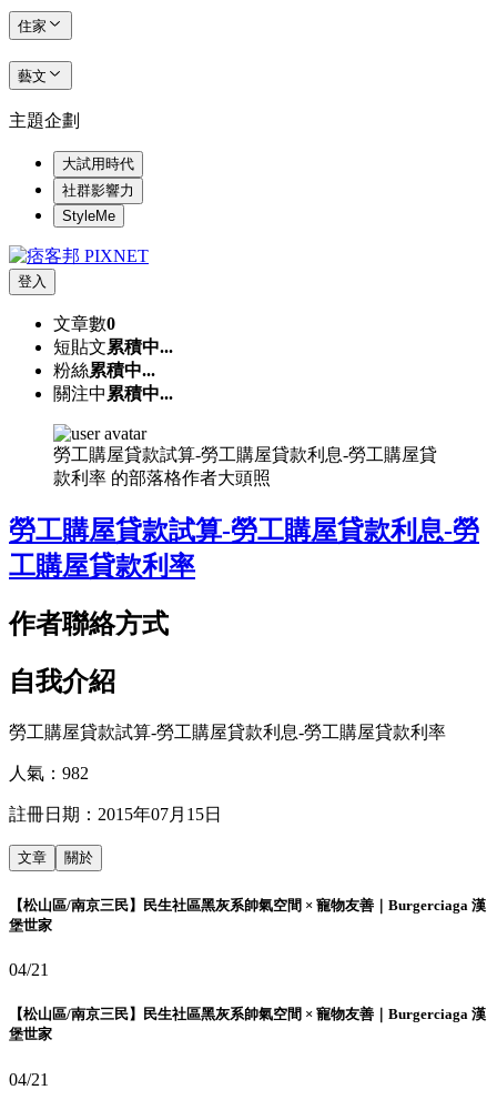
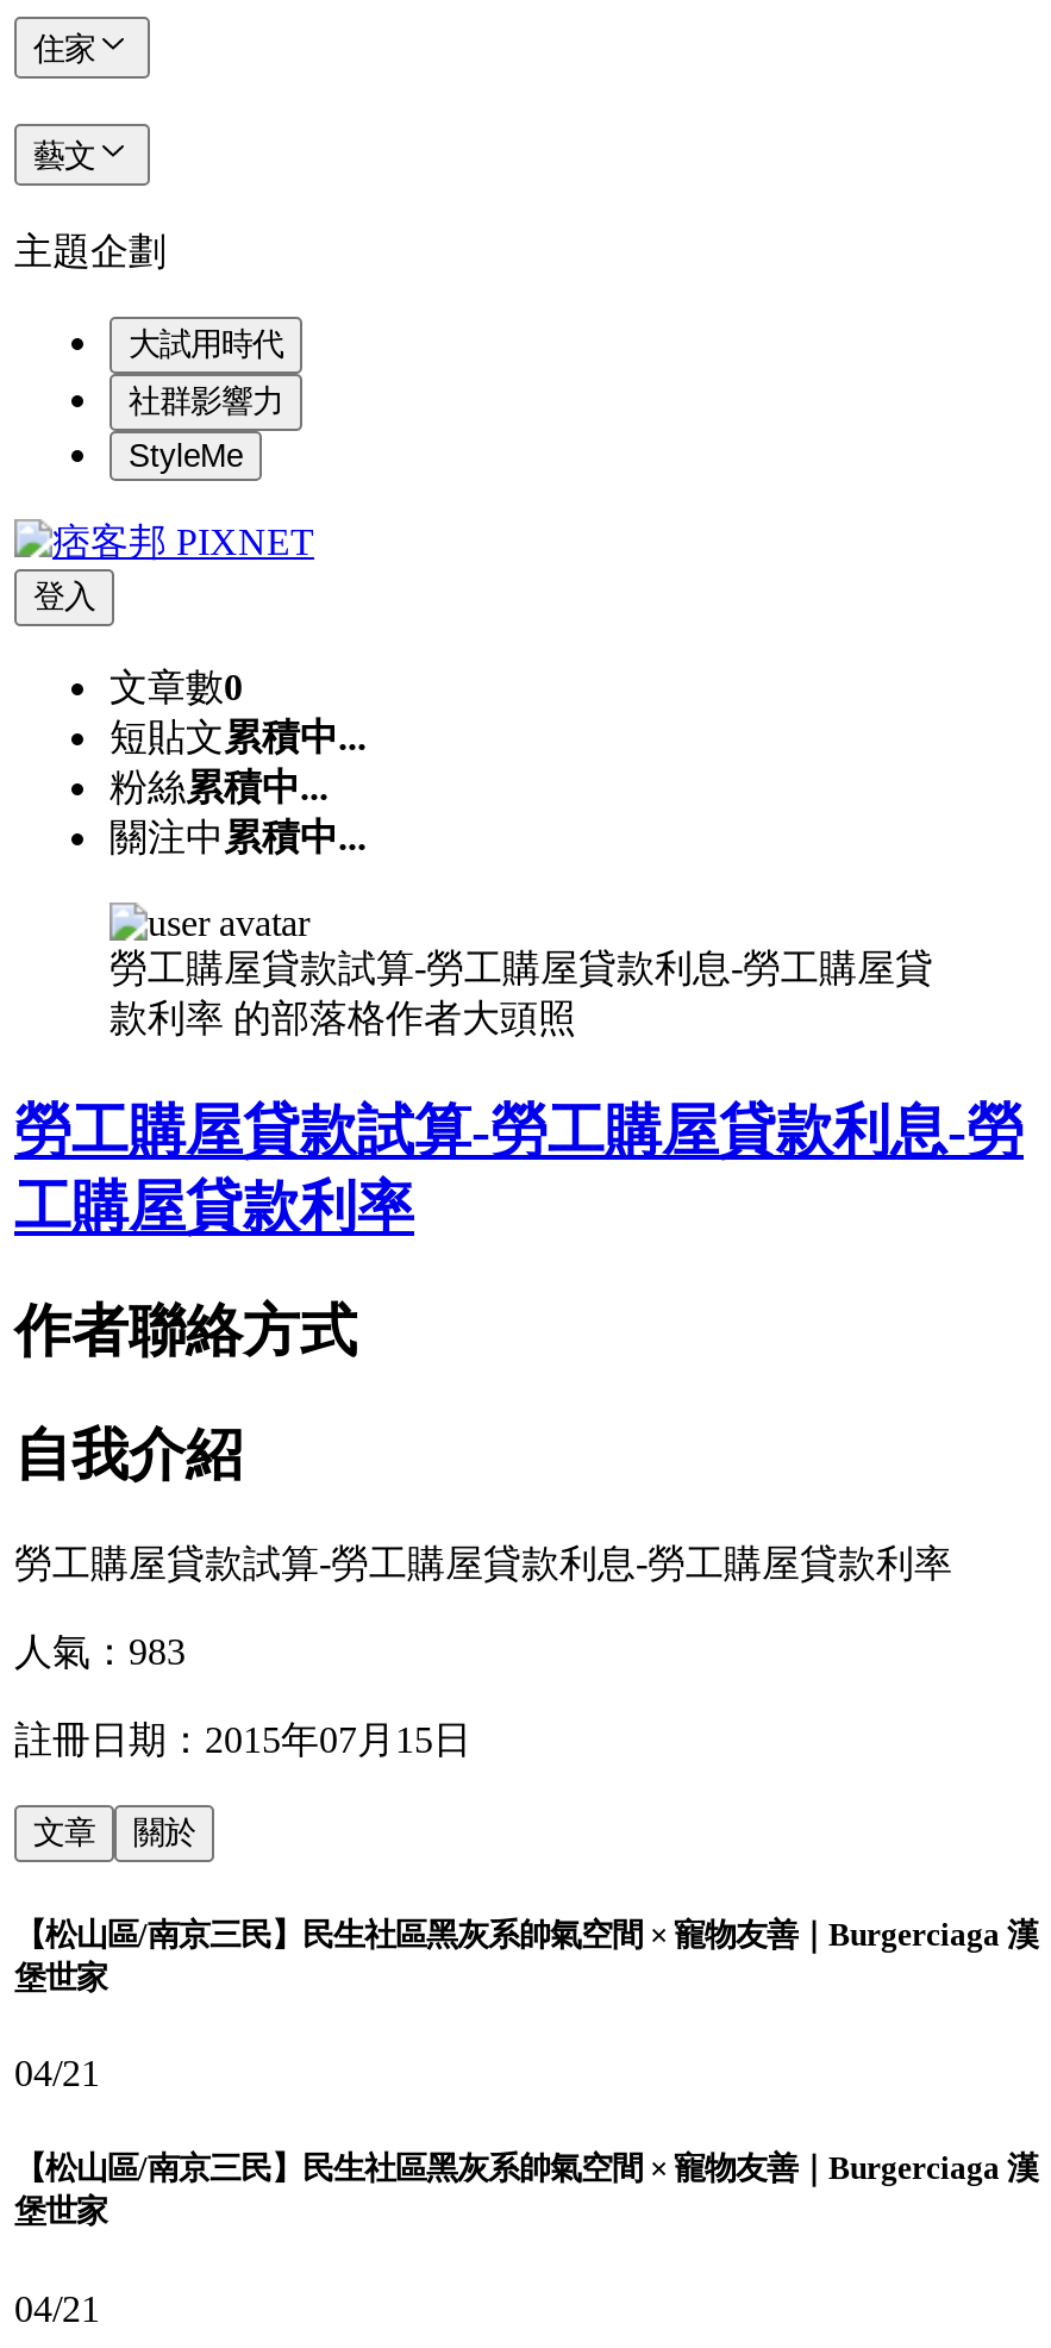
- 人氣：982
+ 人氣：983
